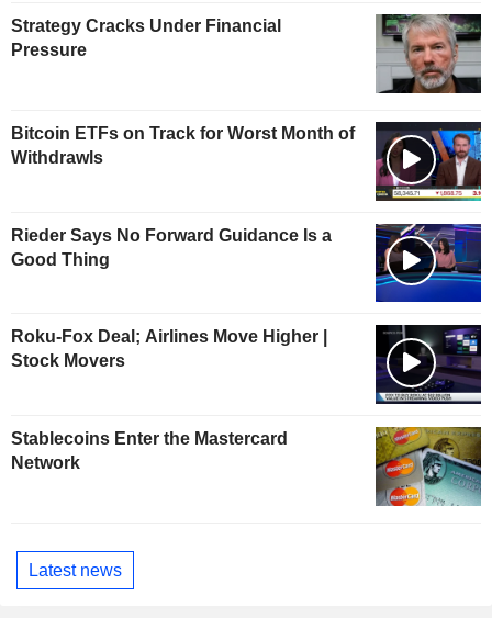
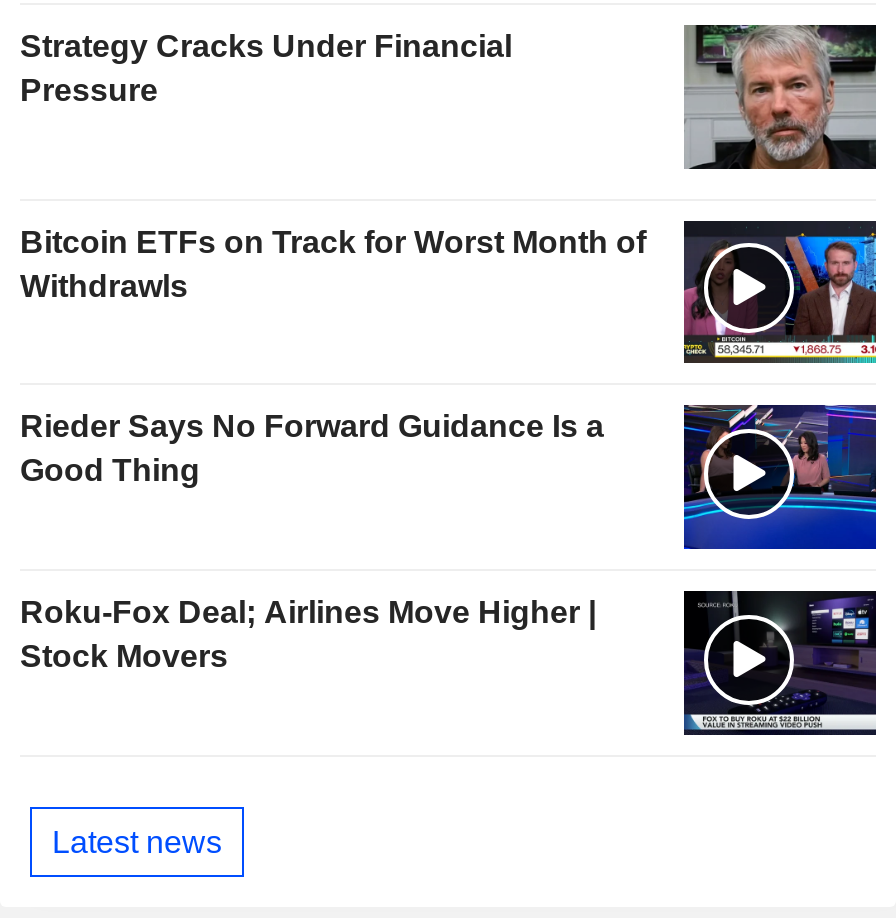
- Stablecoins Enter the Mastercard
- Network

- [image]
